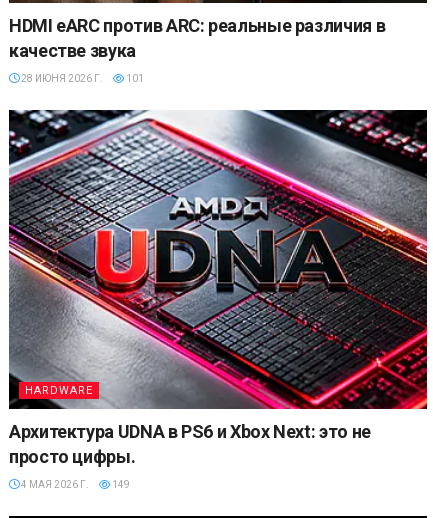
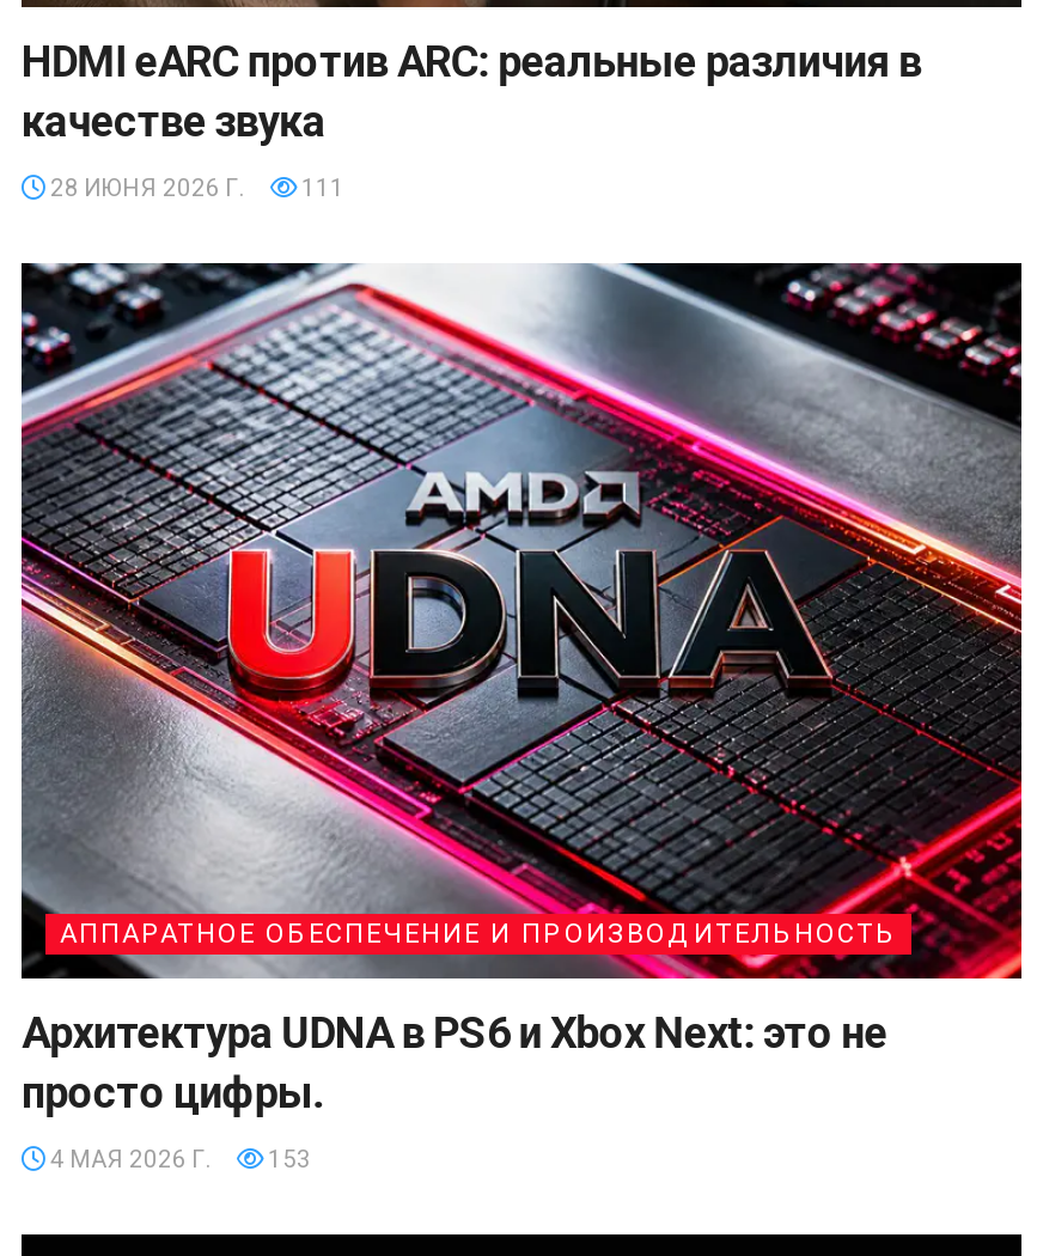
- 28 ИЮНЯ 2026 Г. 101
+ 28 ИЮНЯ 2026 Г. 111

- HARDWARE
+ АППАРАТНОЕ ОБЕСПЕЧЕНИЕ И ПРОИЗВОДИТЕЛЬНОСТЬ

- 4 МАЯ 2026 Г. 149
+ 4 МАЯ 2026 Г. 153
